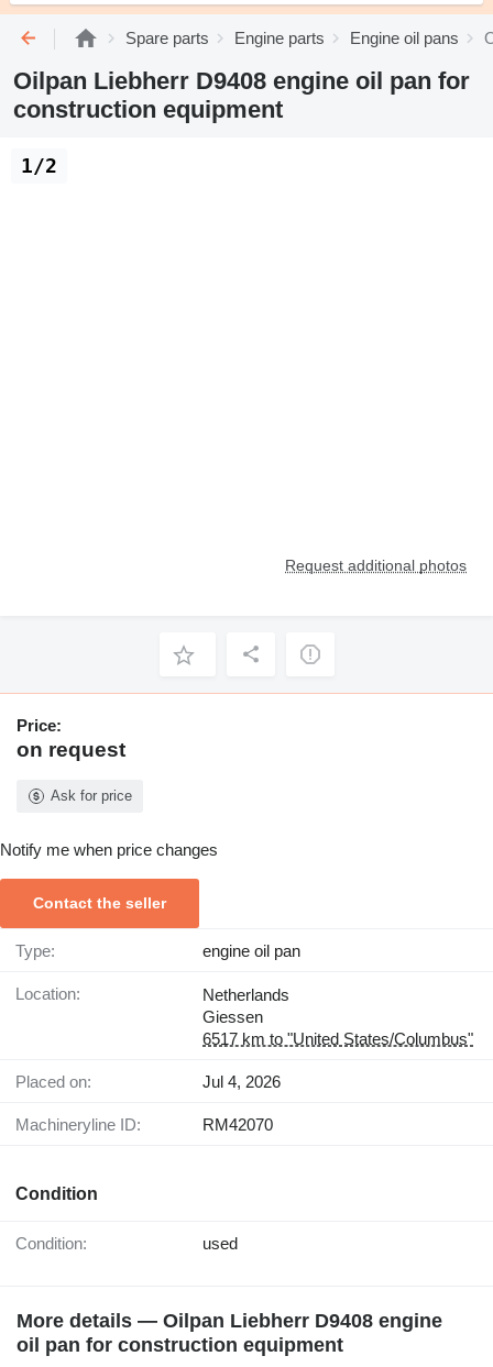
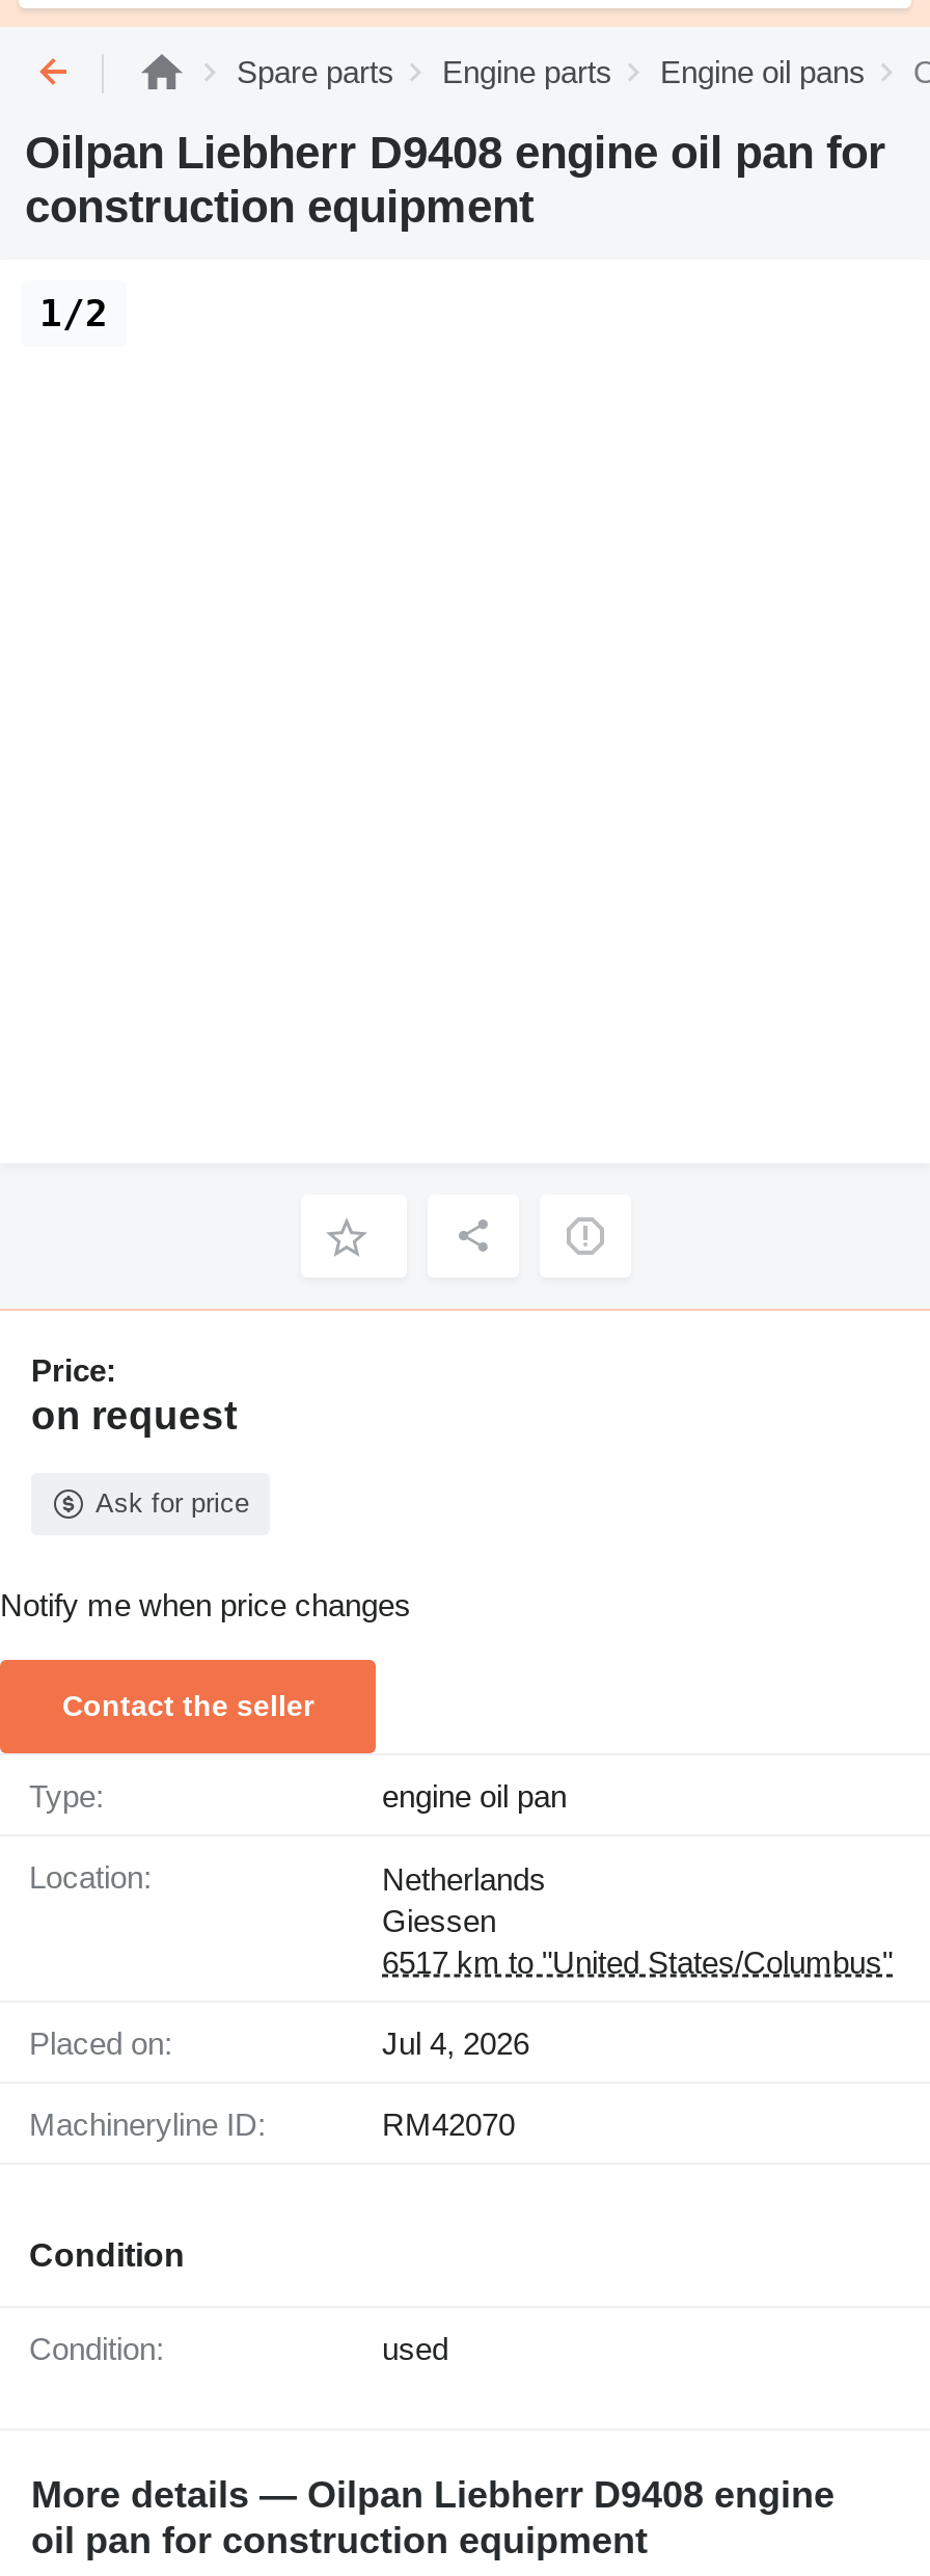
- Request additional photos
